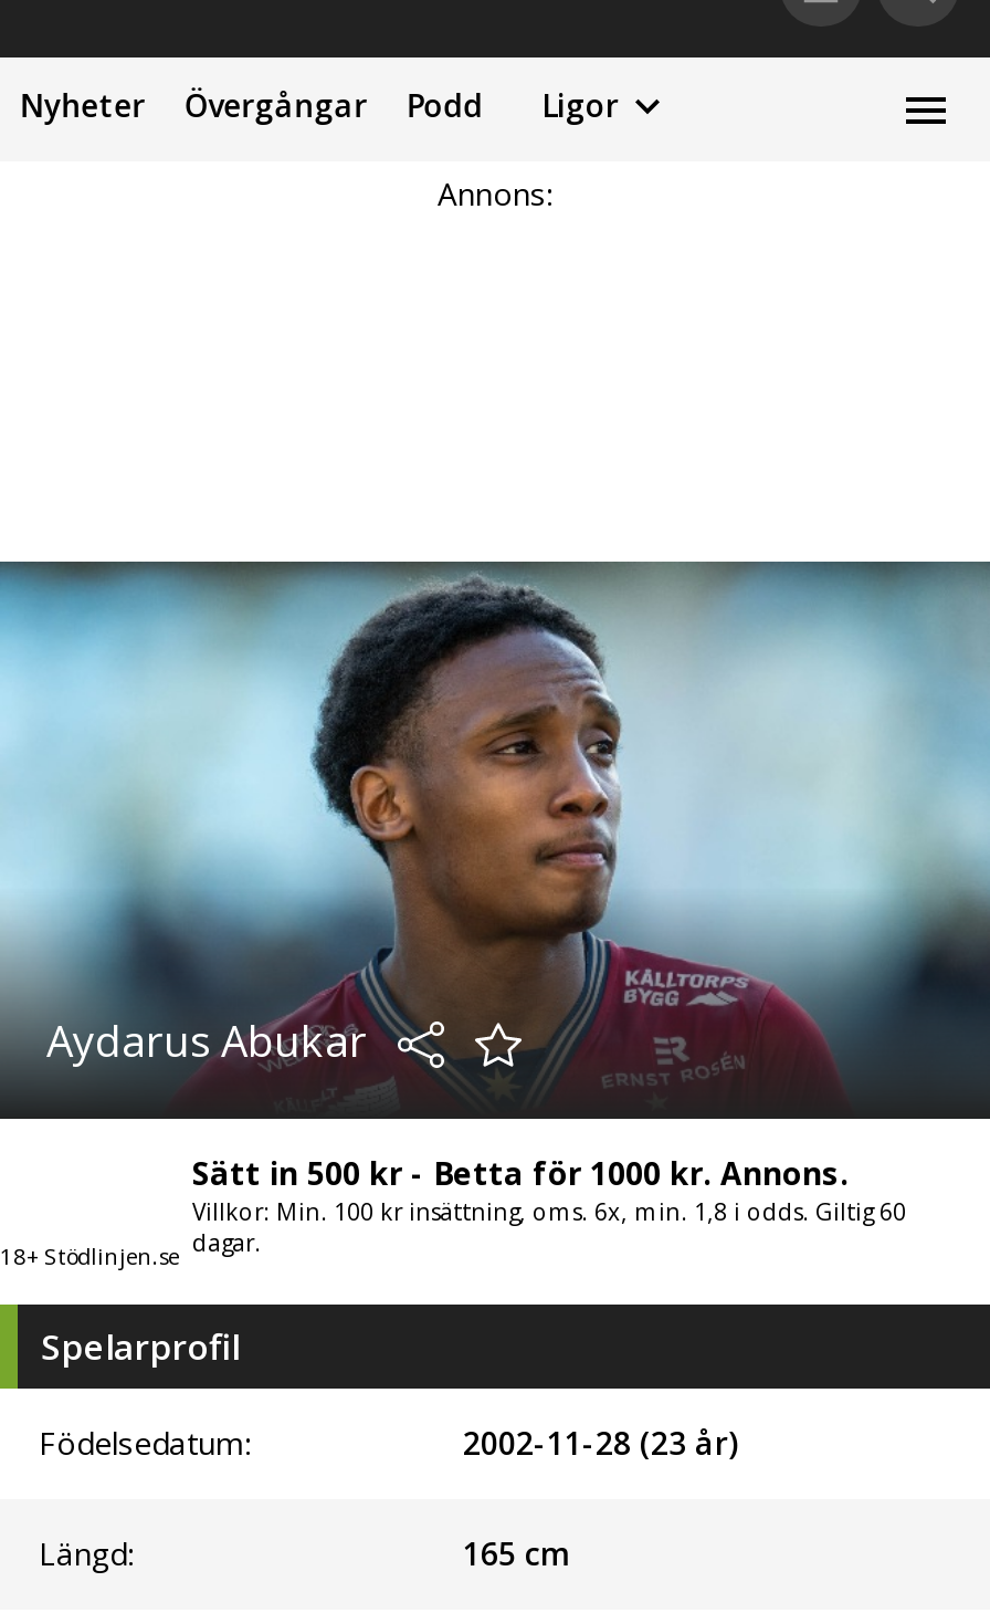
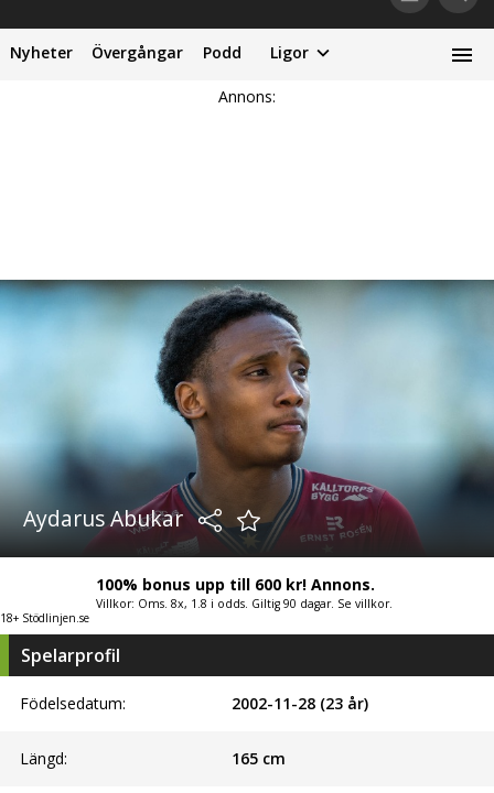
- Sätt in 500 kr - Betta för 1000 kr. Annons.
- Villkor: Min. 100 kr insättning, oms. 6x, min. 1,8 i odds. Giltig 60
- dagar.
+ 100% bonus upp till 600 kr! Annons.
+ Villkor: Oms. 8x, 1.8 i odds. Giltig 90 dagar. Se villkor.
